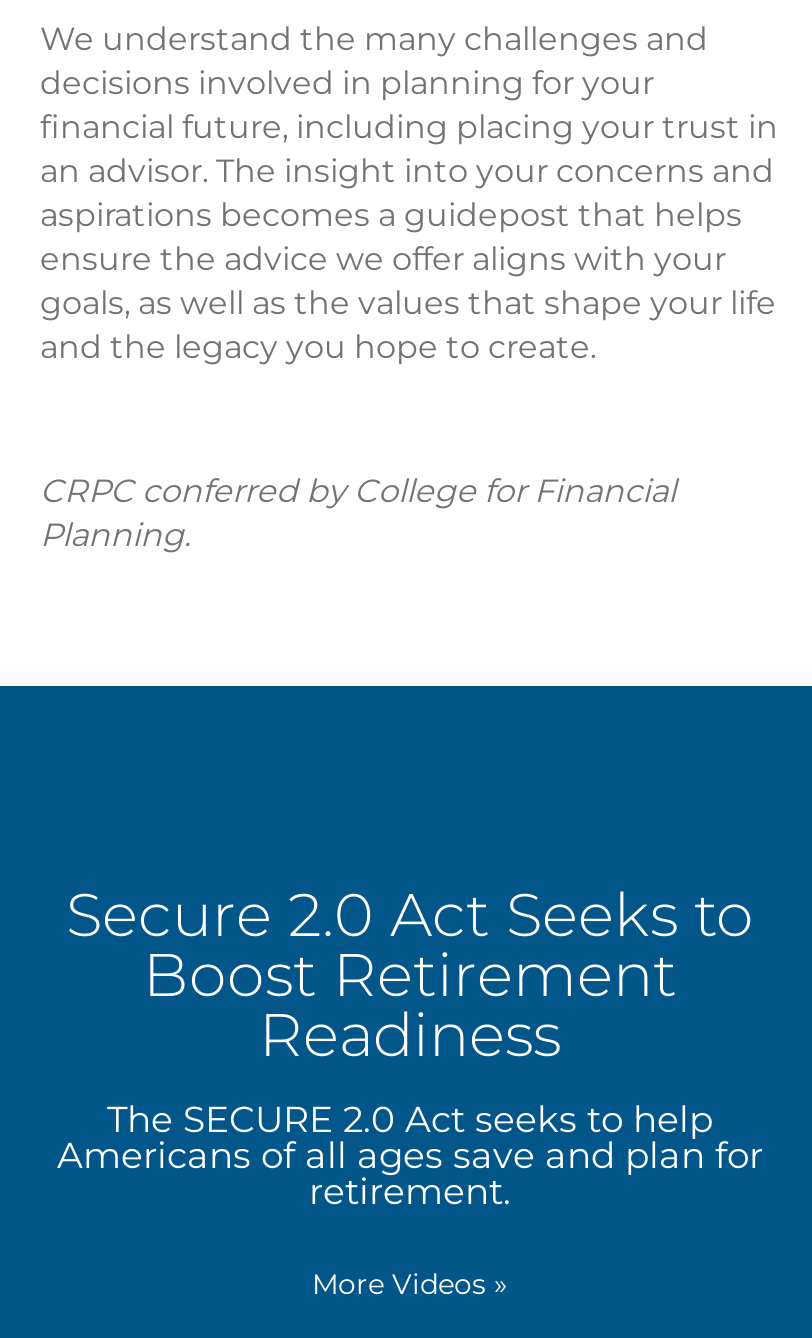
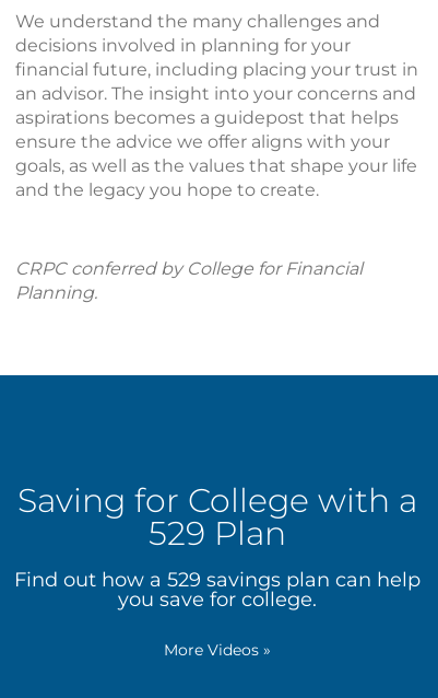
- Secure 2.0 Act Seeks to
- Boost Retirement
- Readiness
- The SECURE 2.0 Act seeks to help
- Americans of all ages save and plan for
- retirement.
+ Saving for College with a
+ 529 Plan
+ Find out how a 529 savings plan can help
+ you save for college.
